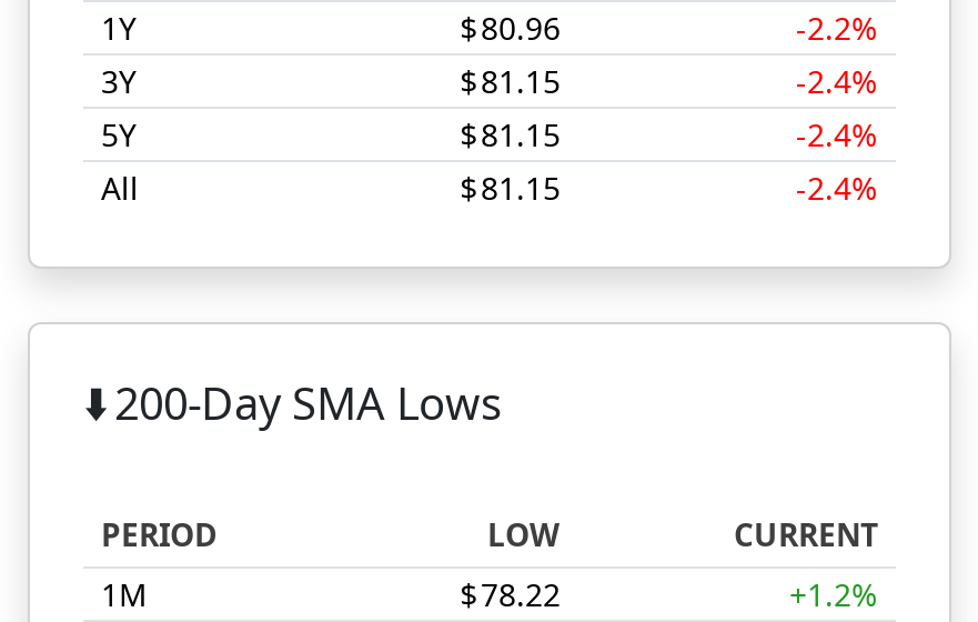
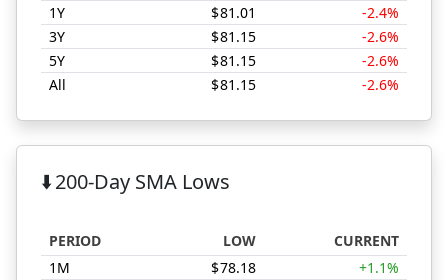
- $ 80.96
+ $ 81.01

- -2.2%
+ -2.4%

- -2.4%
+ -2.6%

- -2.4%
+ -2.6%

- -2.4%
+ -2.6%

- $ 78.22
+ $ 78.18

- +1.2%
+ +1.1%
